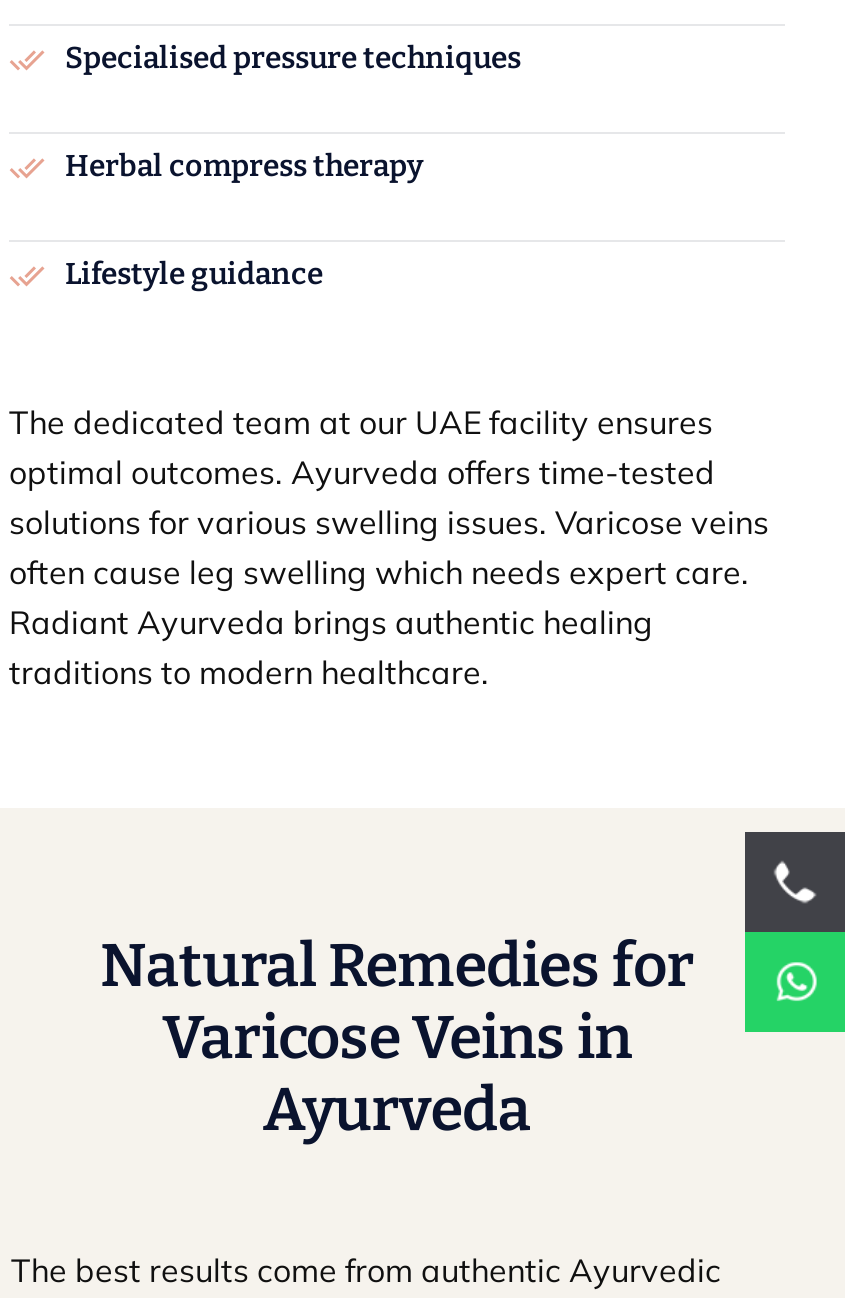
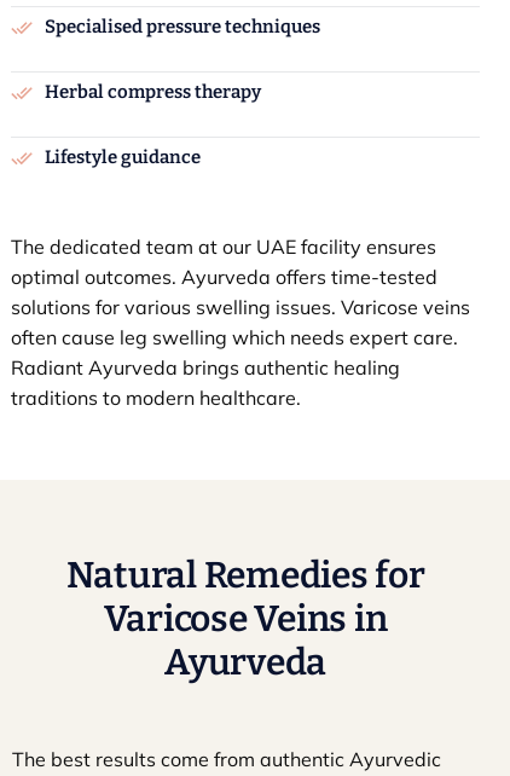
- [image]
